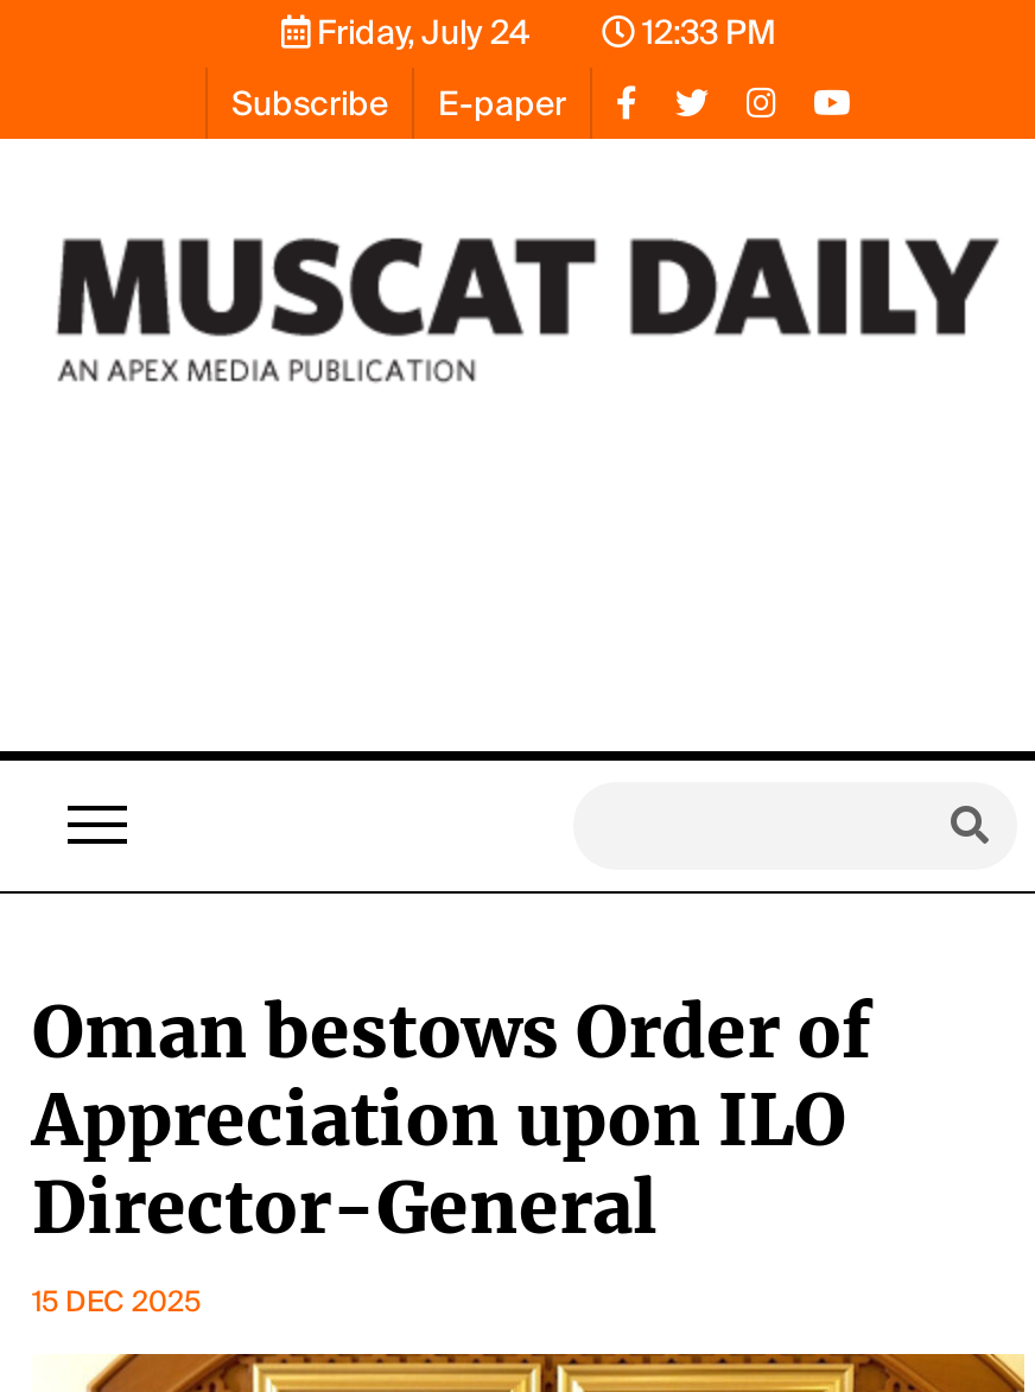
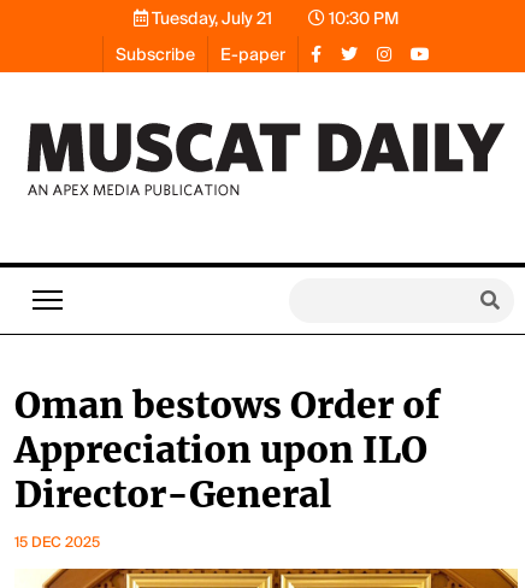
- Friday, July 24
+ Tuesday, July 21

- 12:33 PM
+ 10:30 PM
